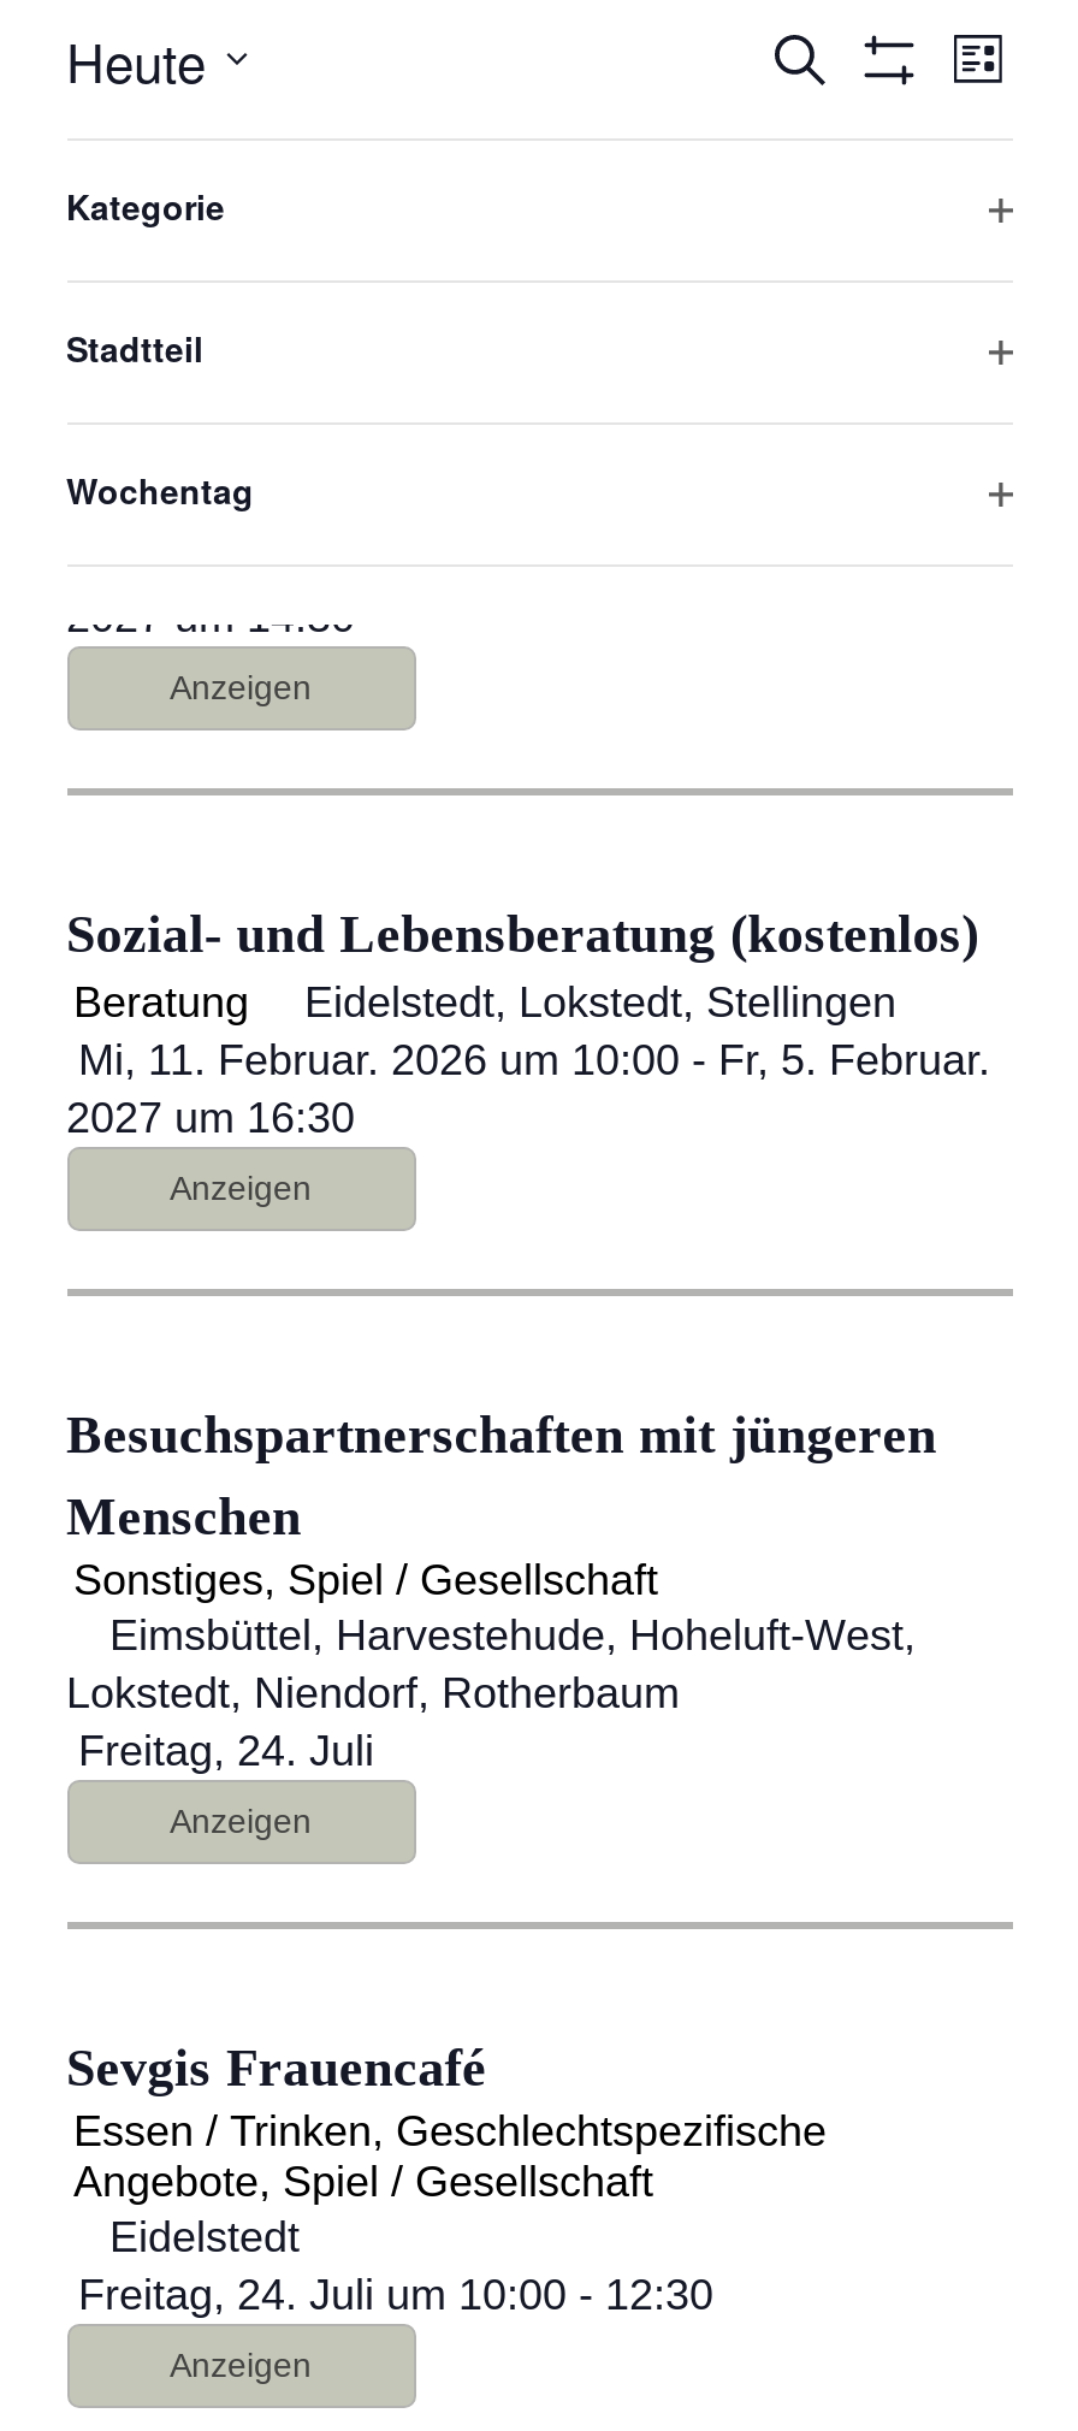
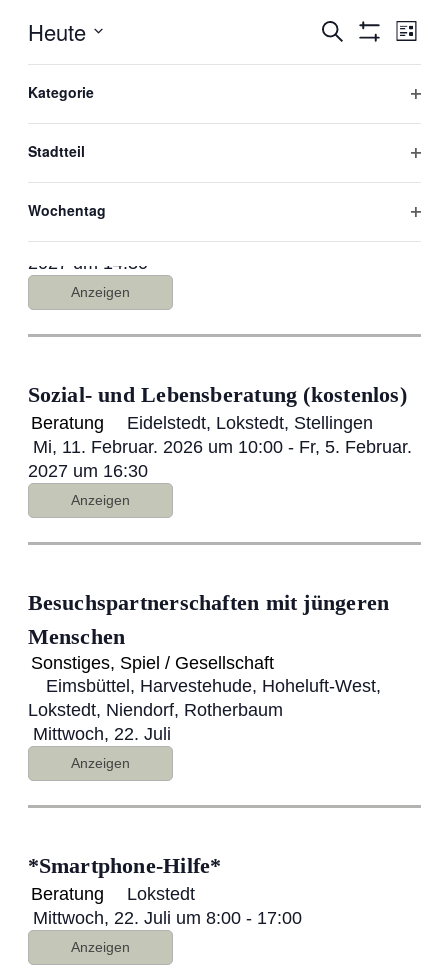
- Freitag, 24. Juli
+ Mittwoch, 22. Juli

- Sevgis Frauencafé
- Essen / Trinken, Geschlechtspezifische
- Angebote, Spiel / Gesellschaft
- Eidelstedt
- Freitag, 24. Juli um 10:00 - 12:30
+ *Smartphone-Hilfe*
+ Beratung
+ Lokstedt
+ Mittwoch, 22. Juli um 8:00 - 17:00
